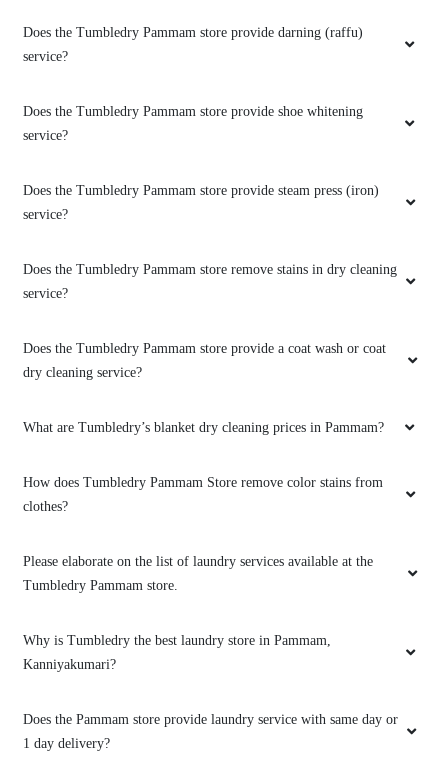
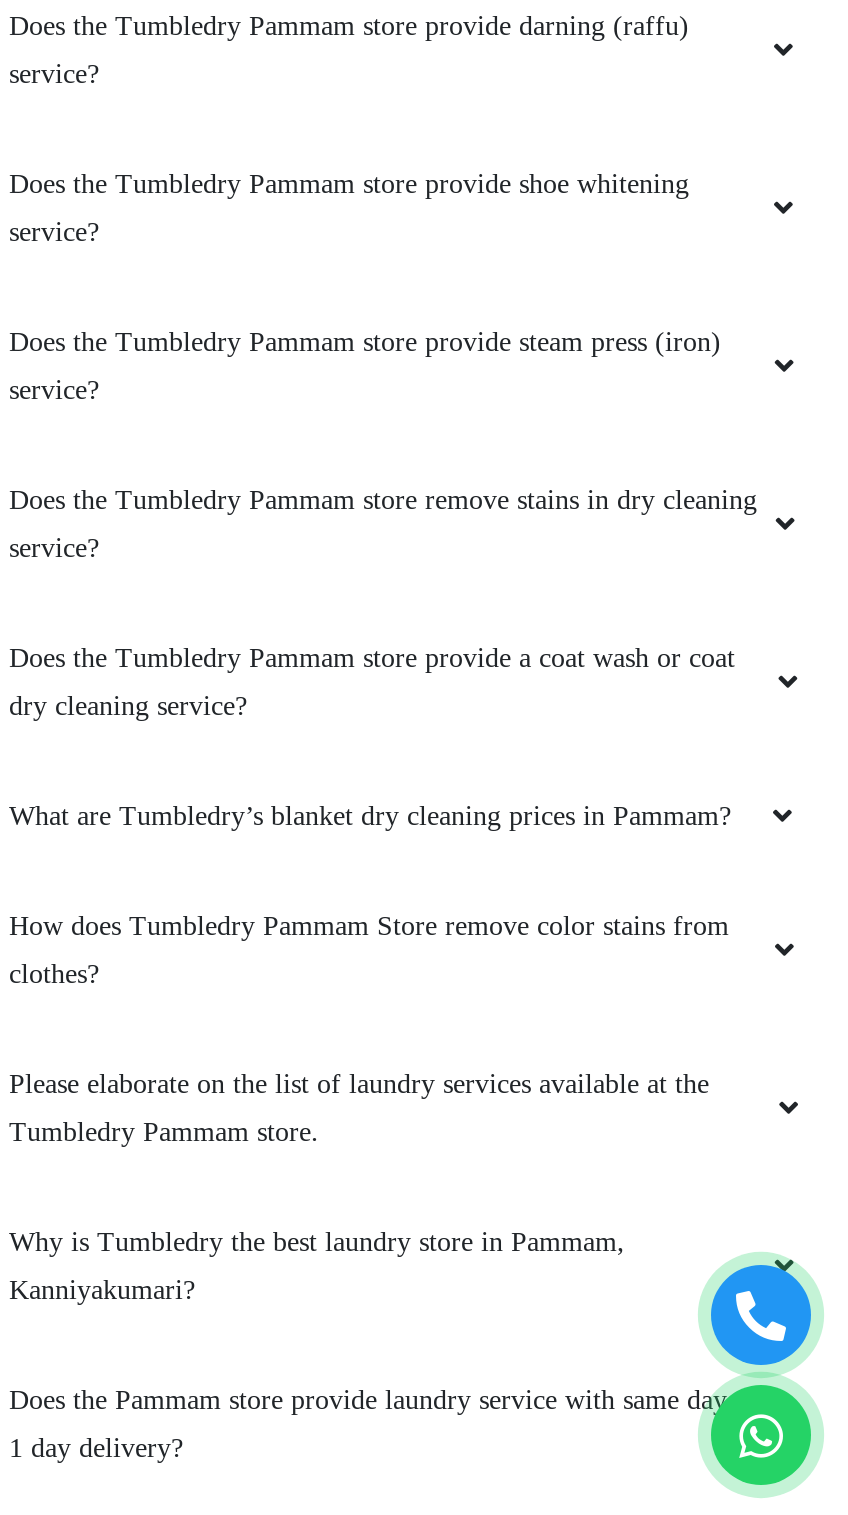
+ [image]
